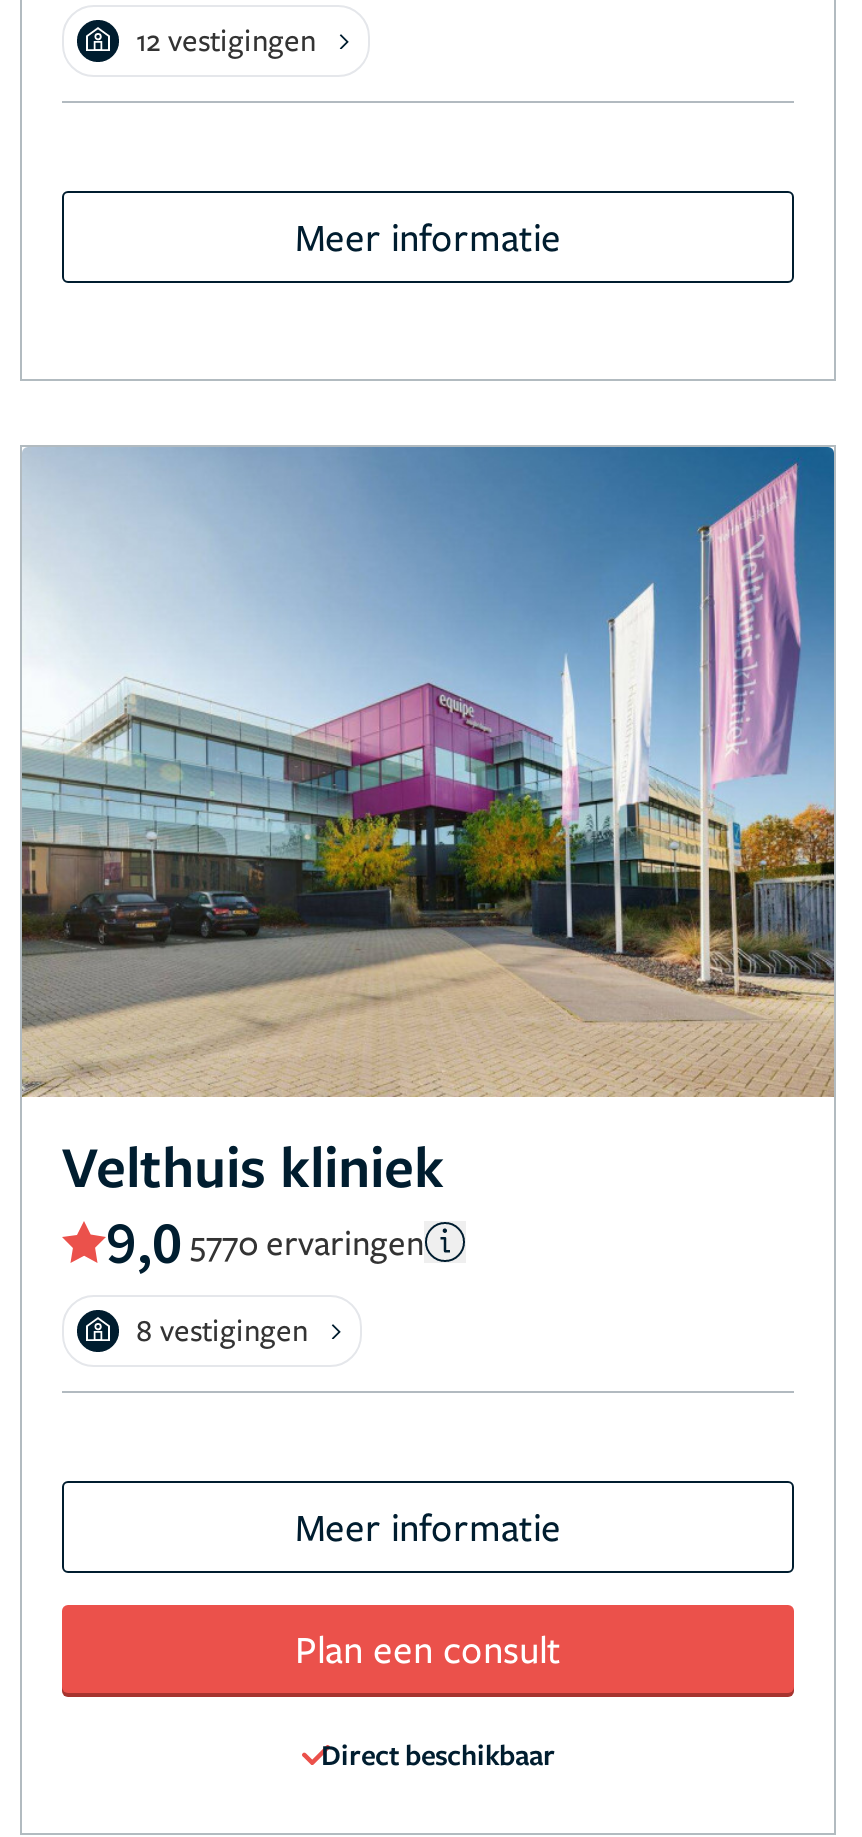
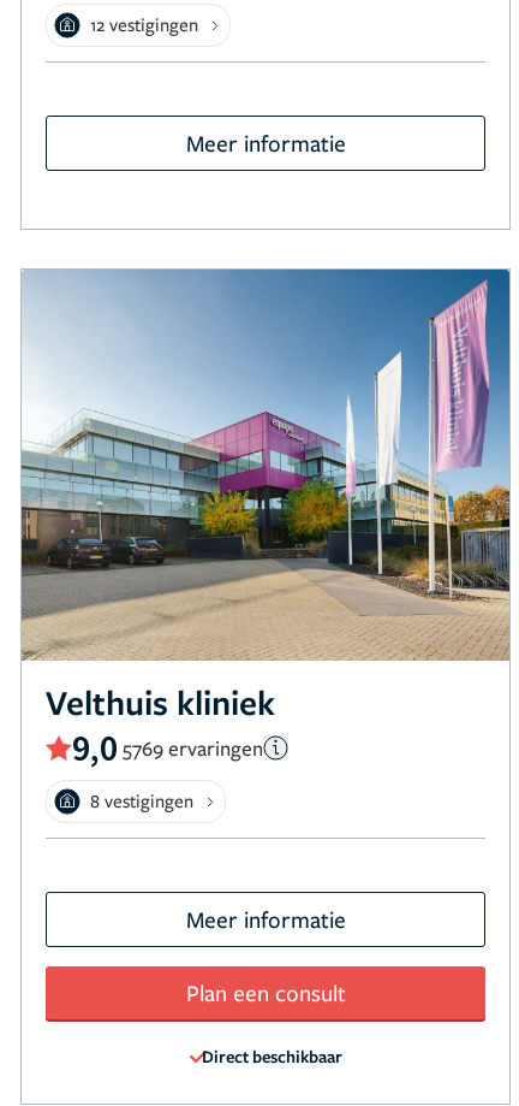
- 9,0 5770 ervaringen
+ 9,0 5769 ervaringen
